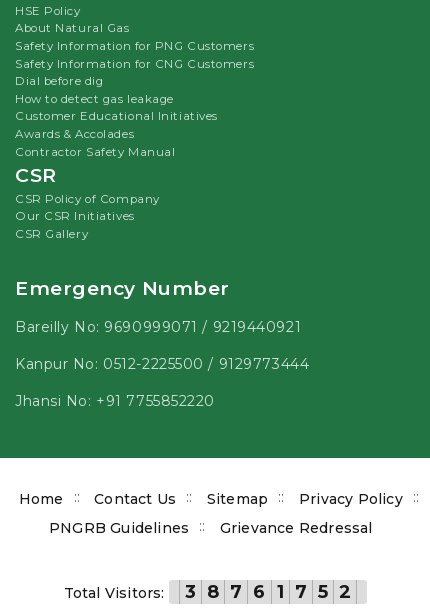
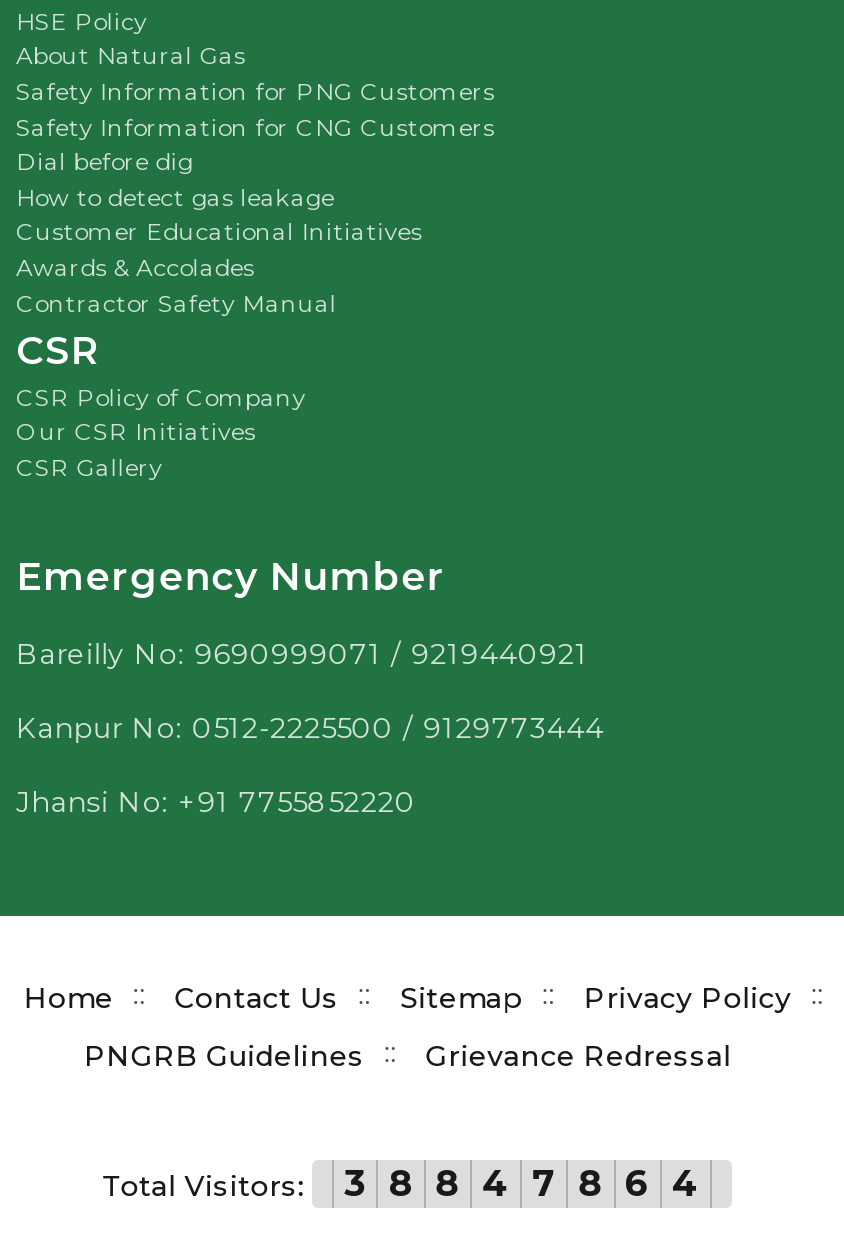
- Total Visitors: 3 8 7 6 1 7 5 2
+ Total Visitors: 3 8 8 4 7 8 6 4
